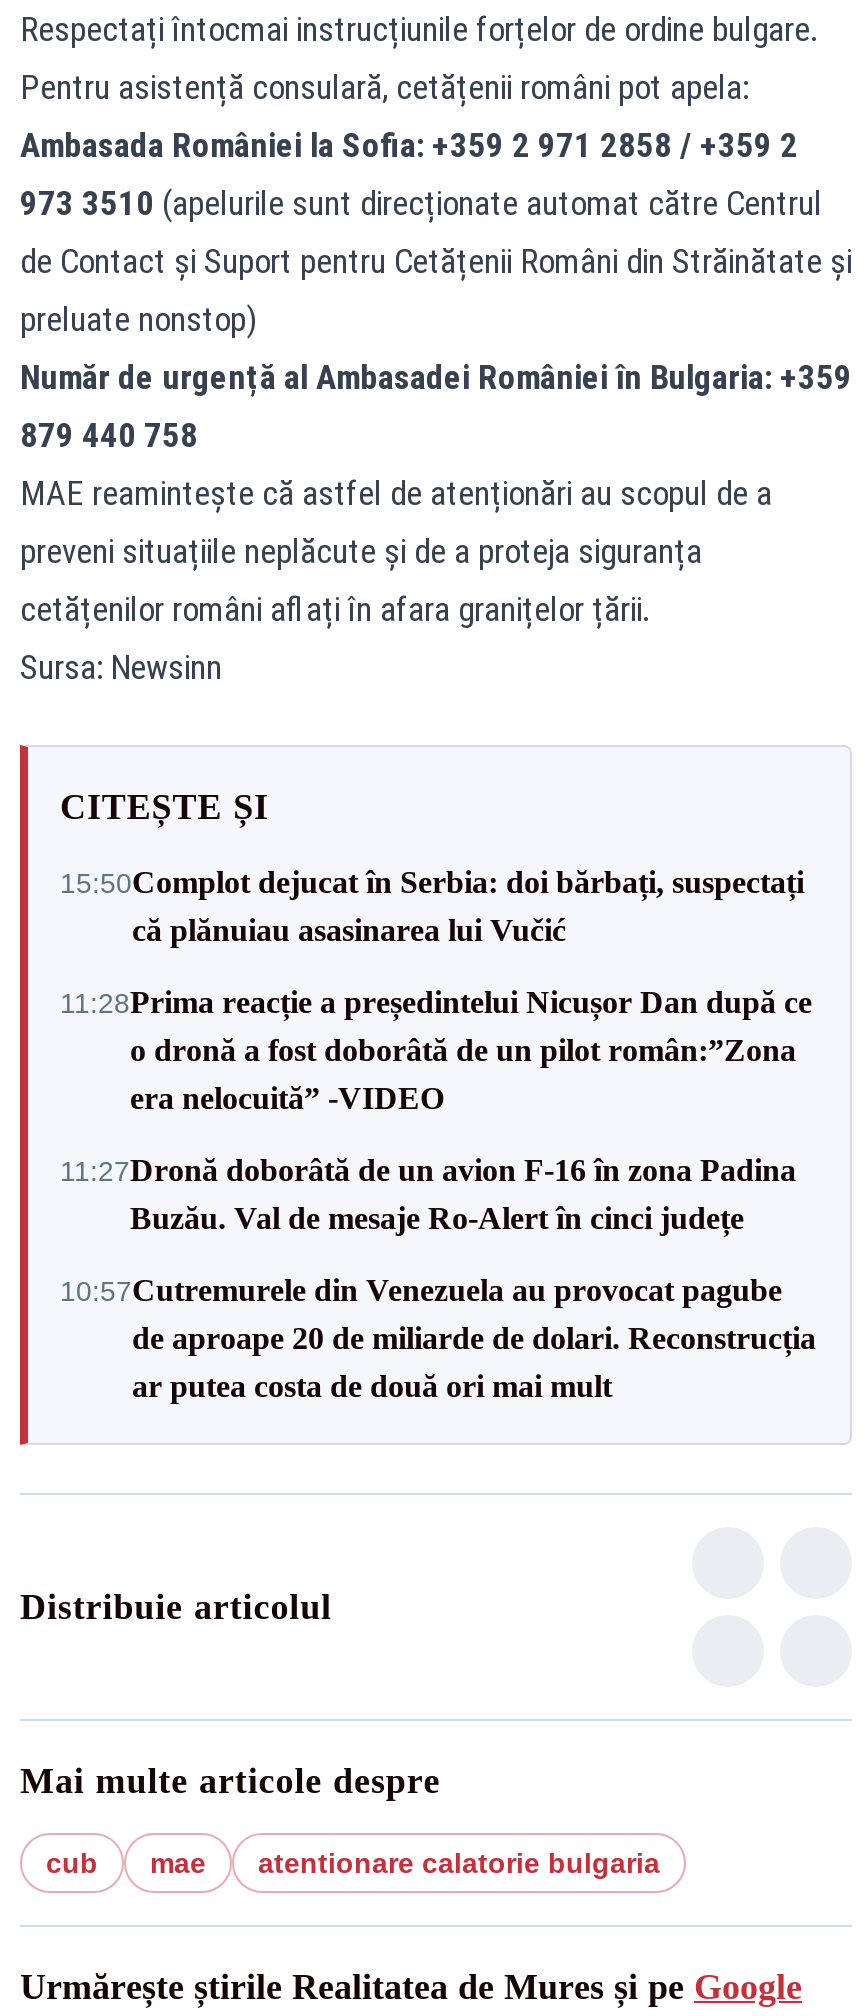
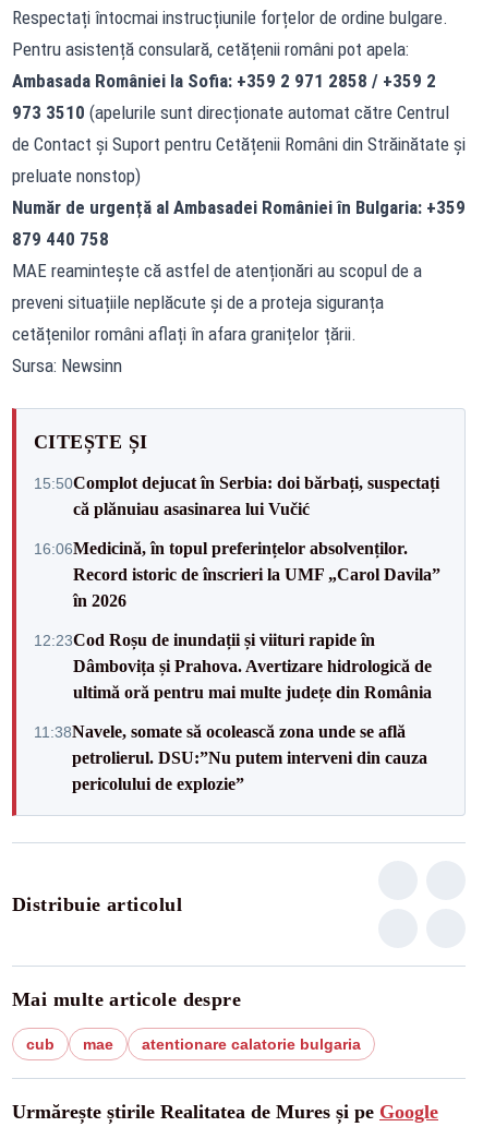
- 11:28Prima reacție a președintelui Nicușor Dan după ce
- o dronă a fost doborâtă de un pilot român:”Zona
- era nelocuită” -VIDEO
+ 16:06Medicină, în topul preferințelor absolvenților.
+ Record istoric de înscrieri la UMF „Carol Davila”
+ în 2026

- 11:27Dronă doborâtă de un avion F‑16 în zona Padina
- Buzău. Val de mesaje Ro‑Alert în cinci județe
+ 12:23Cod Roșu de inundații și viituri rapide în
+ Dâmbovița și Prahova. Avertizare hidrologică de
+ ultimă oră pentru mai multe județe din România

- 10:57Cutremurele din Venezuela au provocat pagube
- de aproape 20 de miliarde de dolari. Reconstrucția
- ar putea costa de două ori mai mult
+ 11:38Navele, somate să ocolească zona unde se află
+ petrolierul. DSU:”Nu putem interveni din cauza
+ pericolului de explozie”
